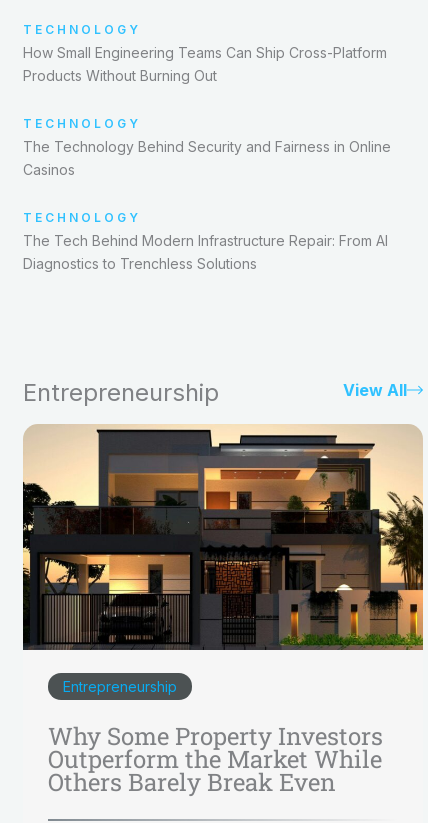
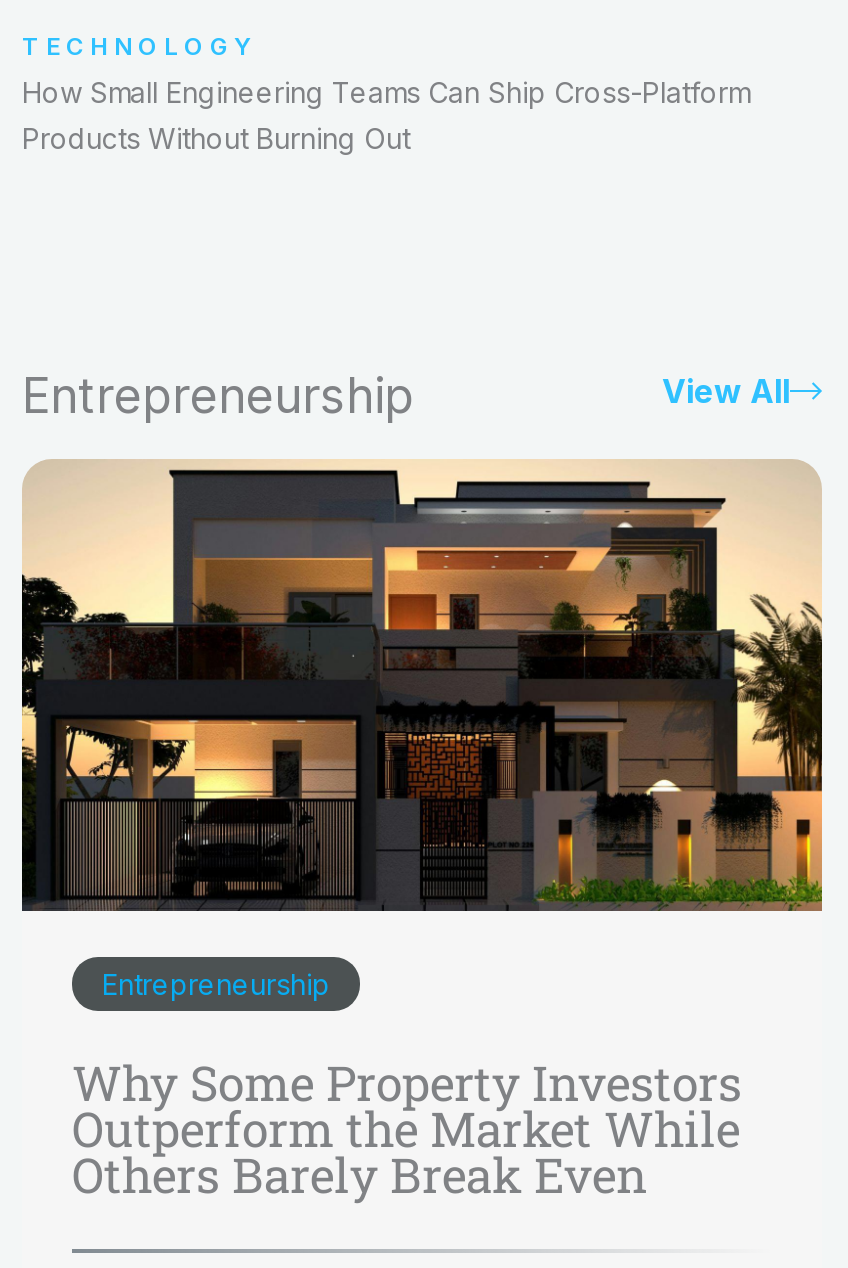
- TECHNOLOGY
- The Technology Behind Security and Fairness in Online
- Casinos
- TECHNOLOGY
- The Tech Behind Modern Infrastructure Repair: From AI
- Diagnostics to Trenchless Solutions
